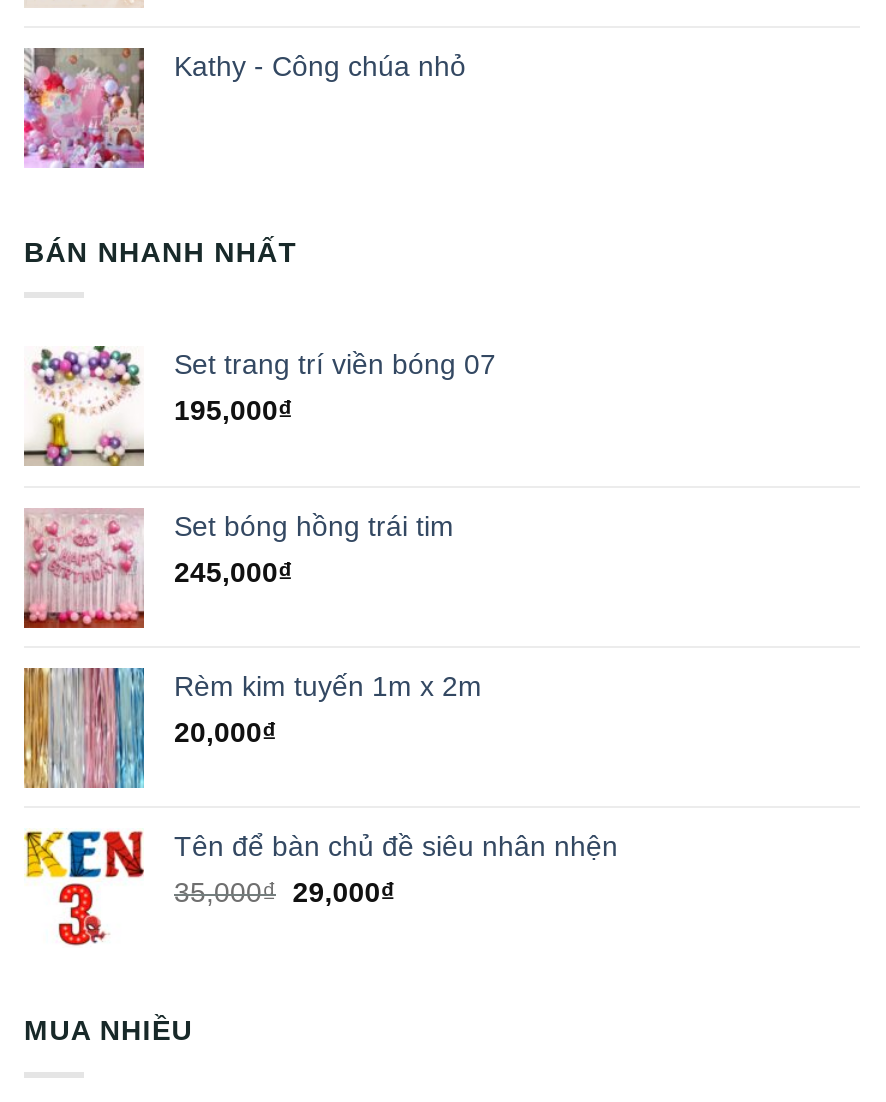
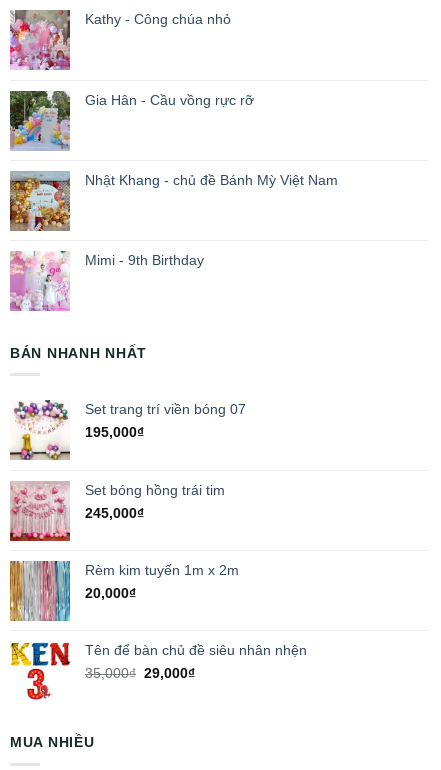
+ [image]
+ Gia Hân - Cầu vồng rực rỡ

+ [image]
+ Nhật Khang - chủ đề Bánh Mỳ Việt Nam

+ [image]
+ Mimi - 9th Birthday
